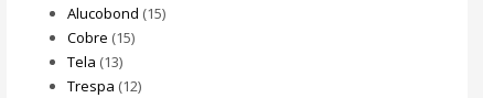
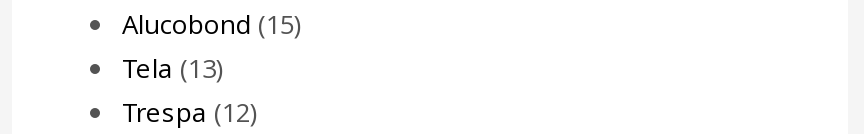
- Cobre (15)
